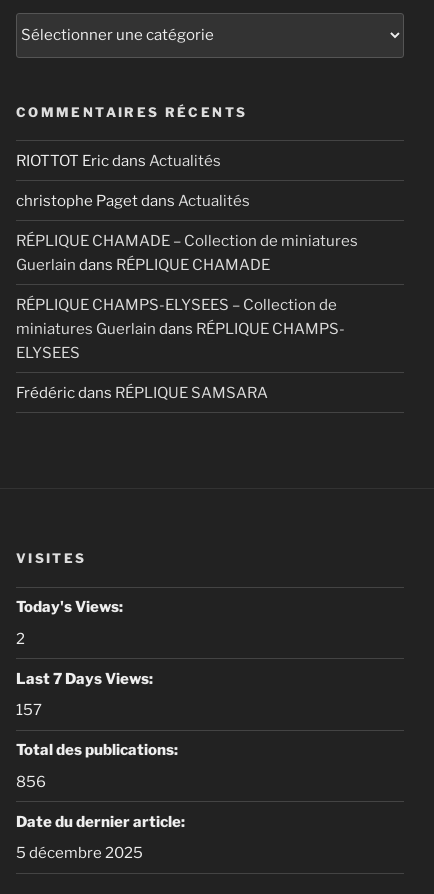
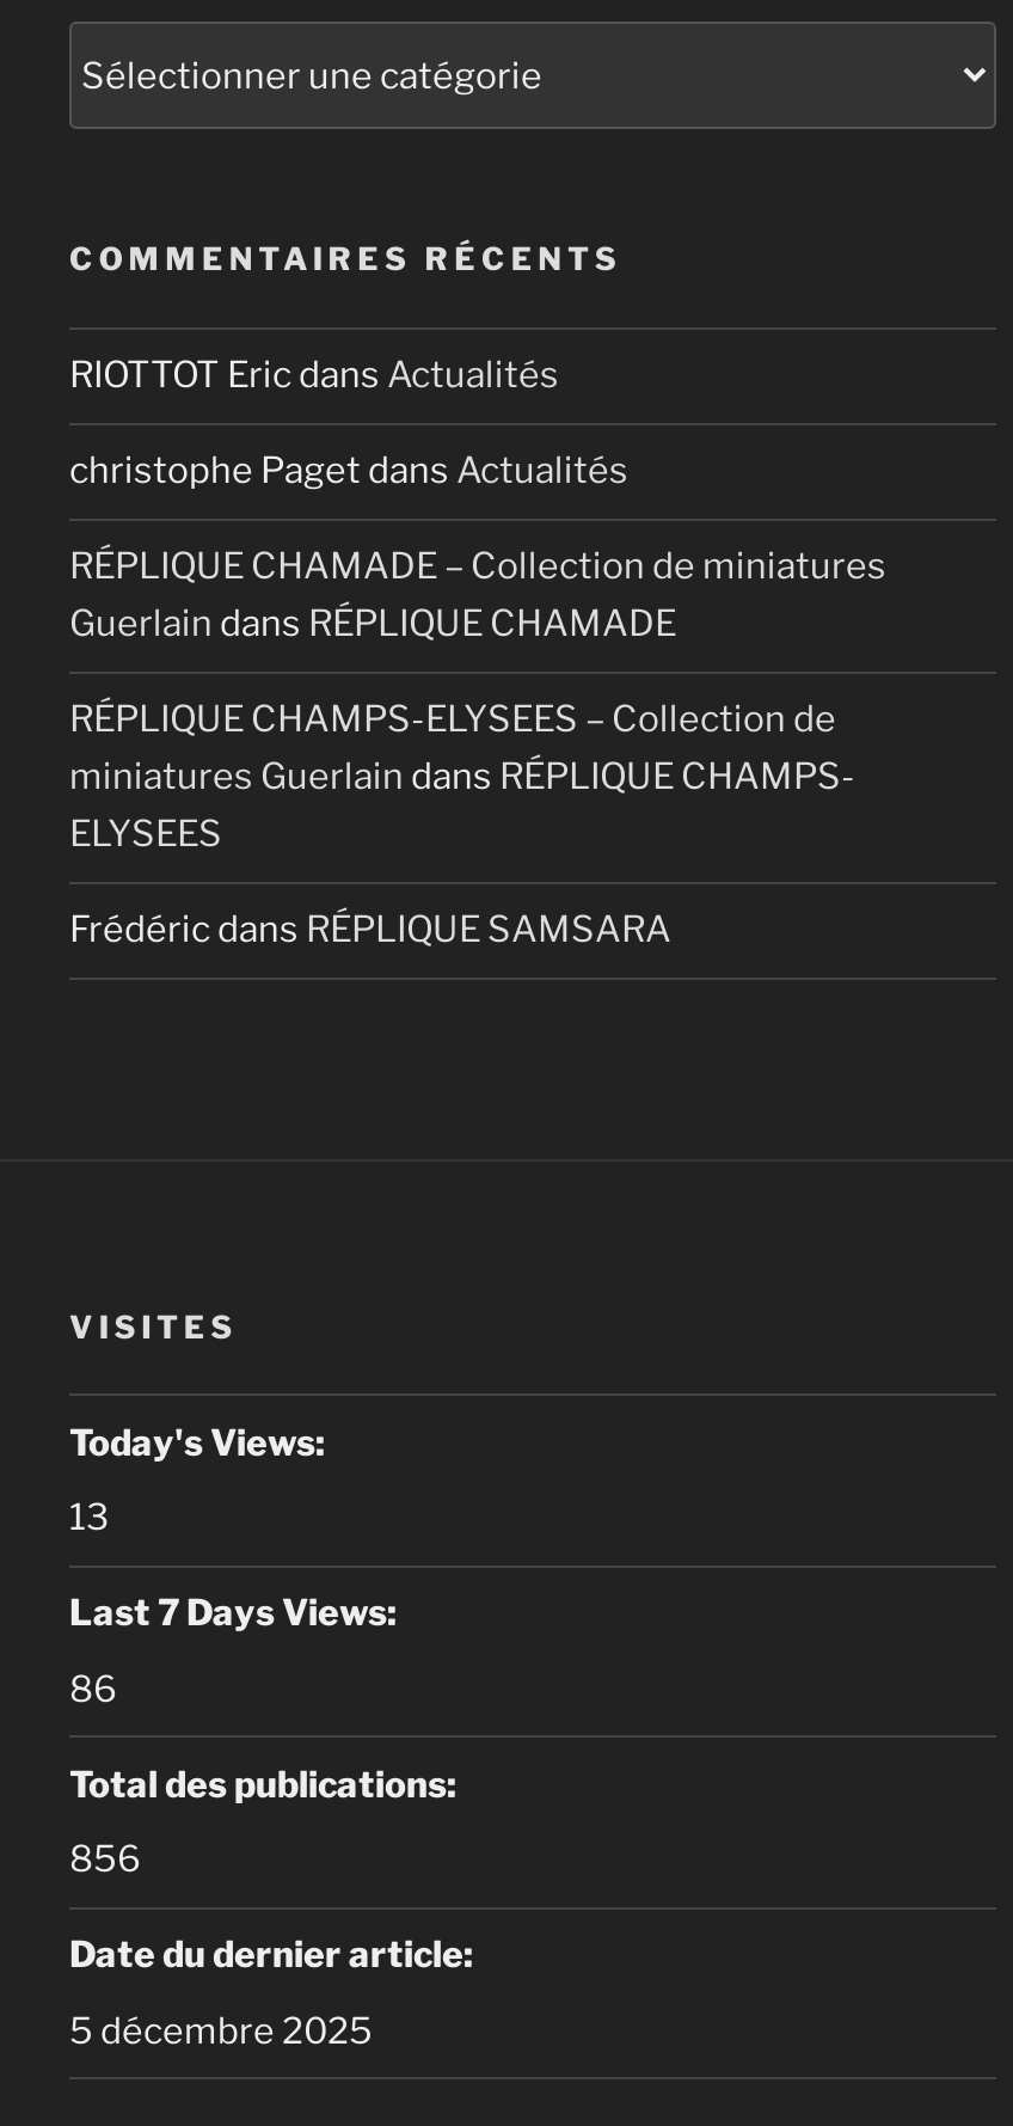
- 2
+ 13

- 157
+ 86
